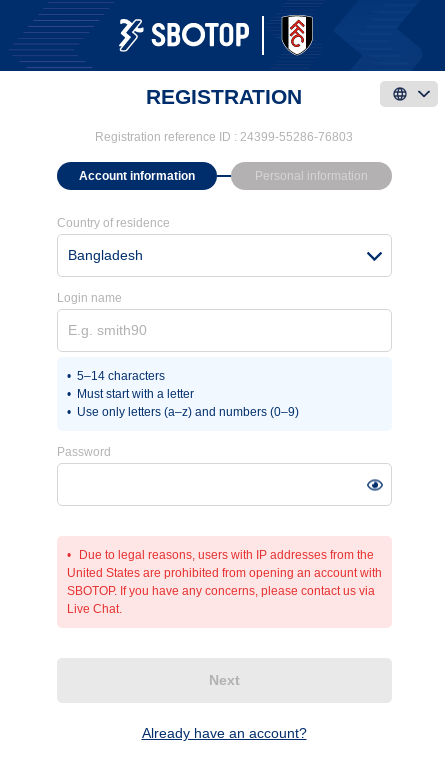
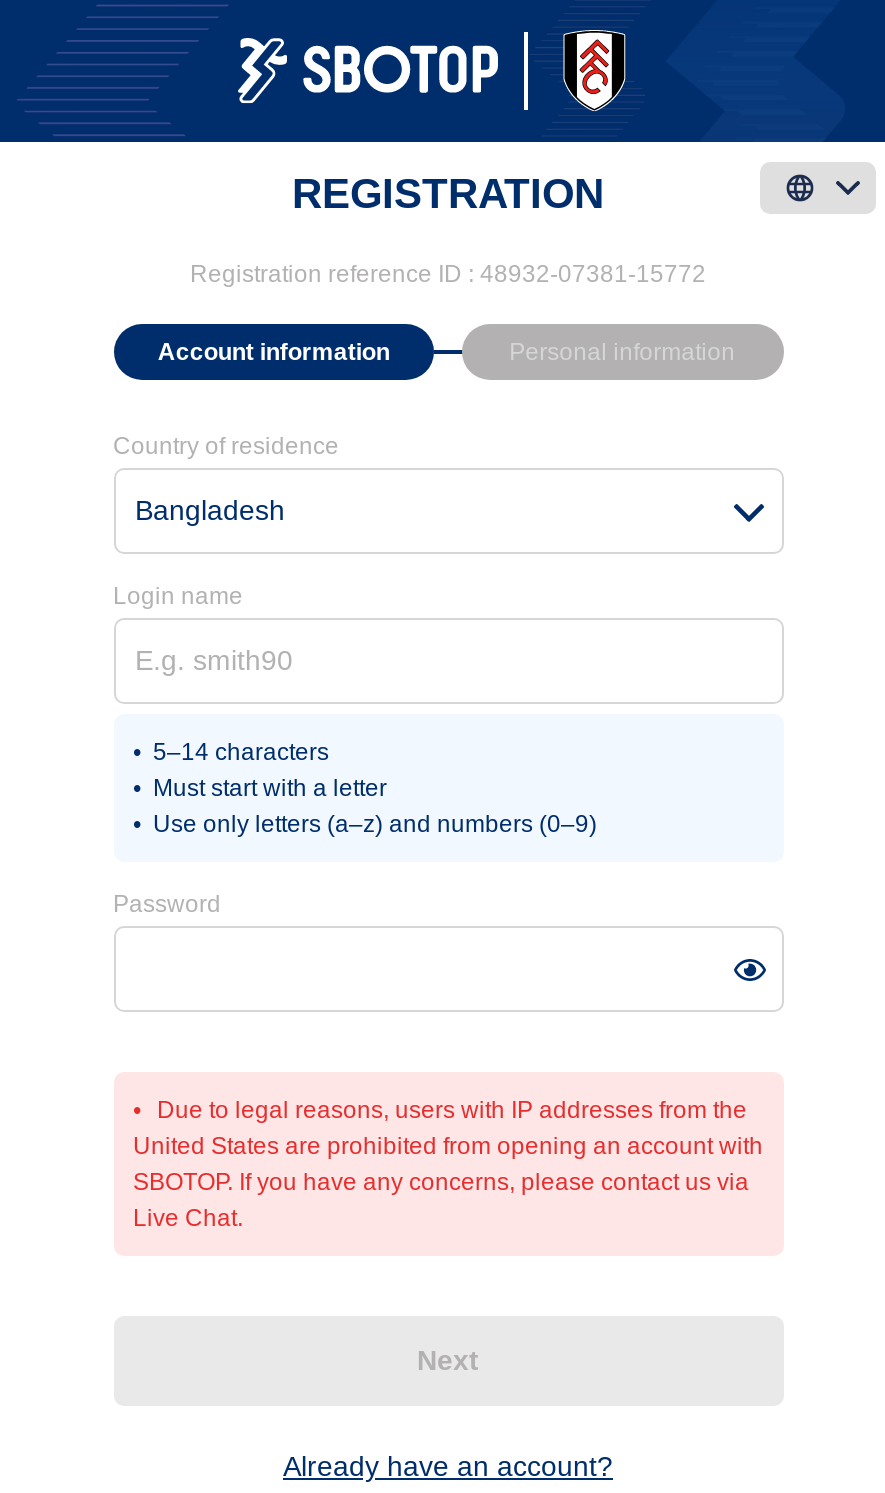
- Registration reference ID : 24399-55286-76803
+ Registration reference ID : 48932-07381-15772
